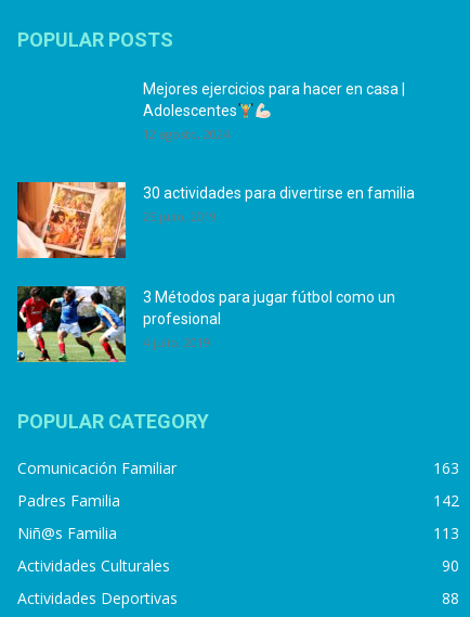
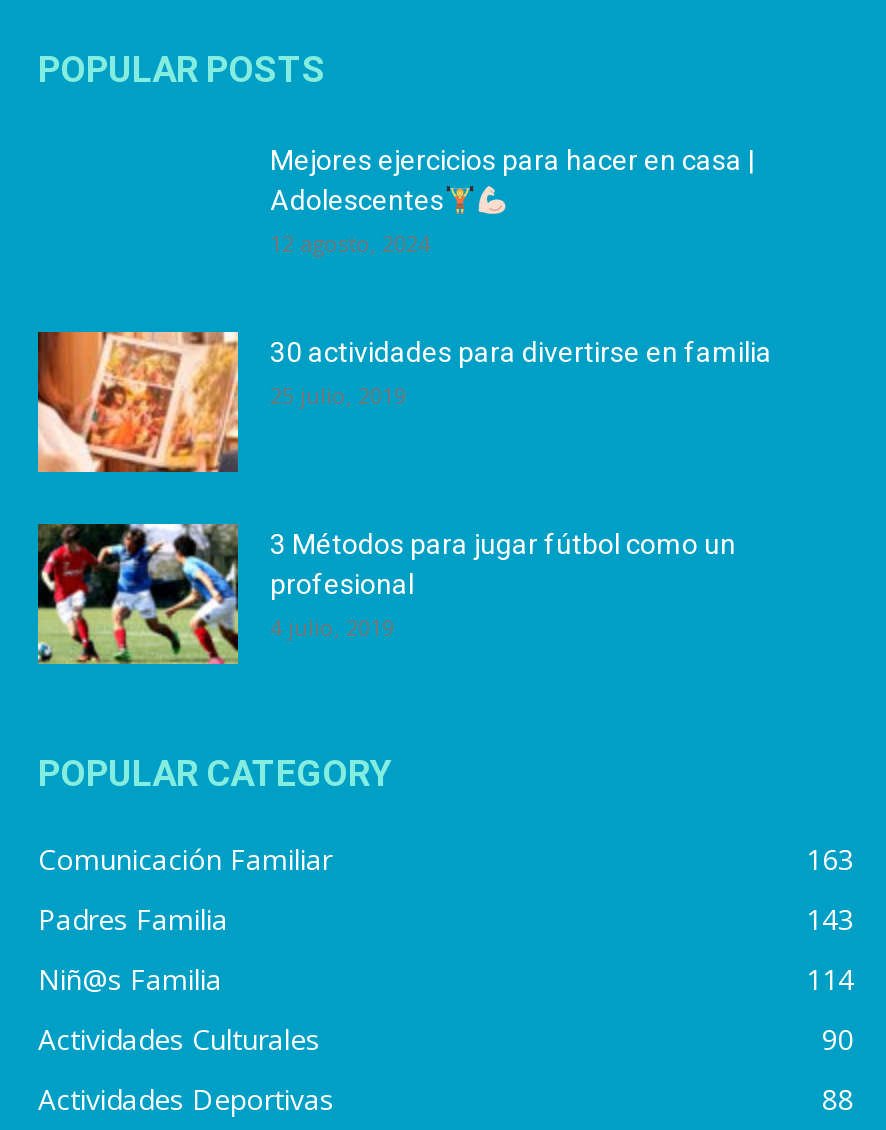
- 142
+ 143

- 113
+ 114
